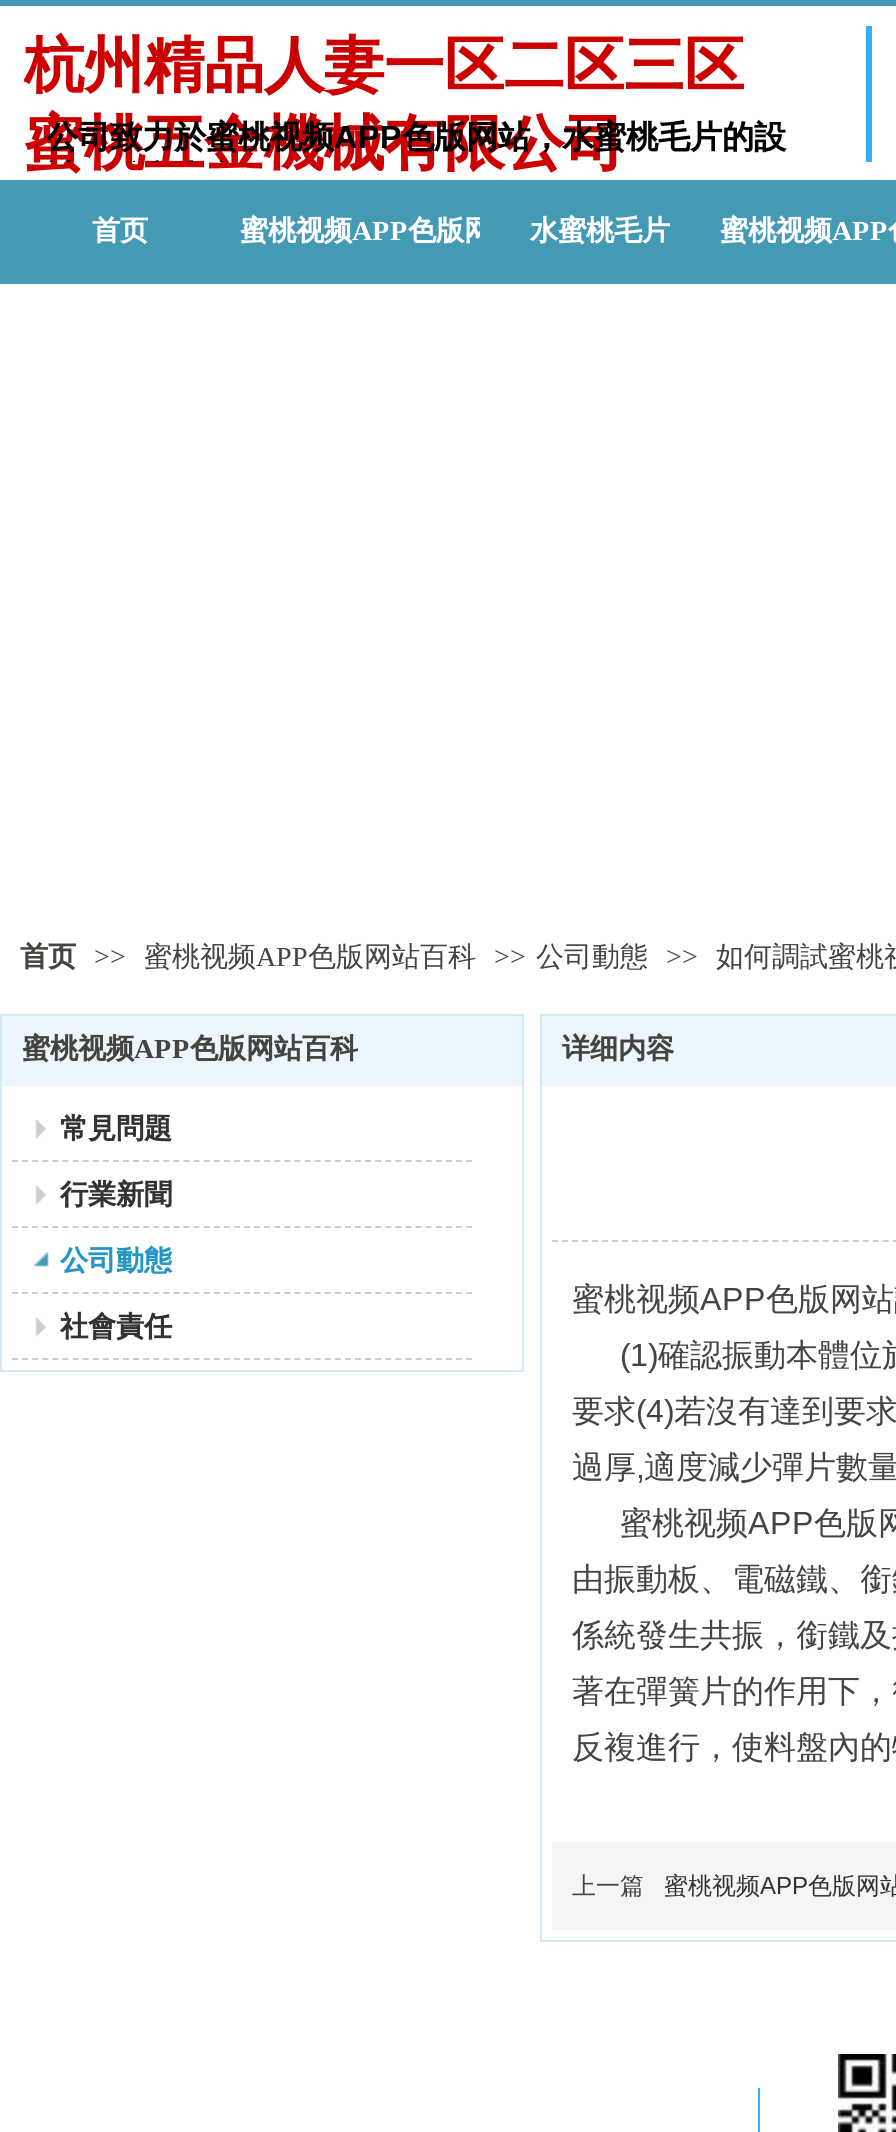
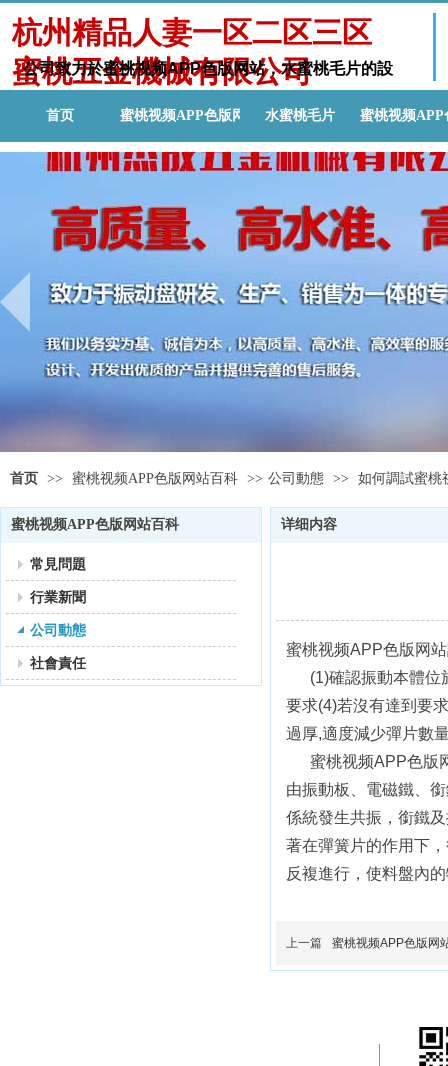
+ [image]
